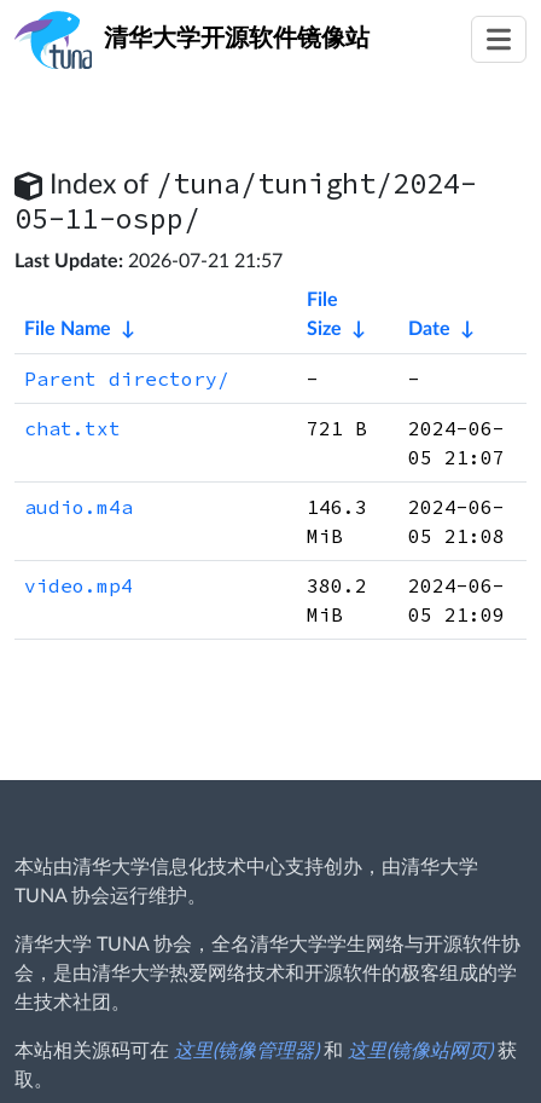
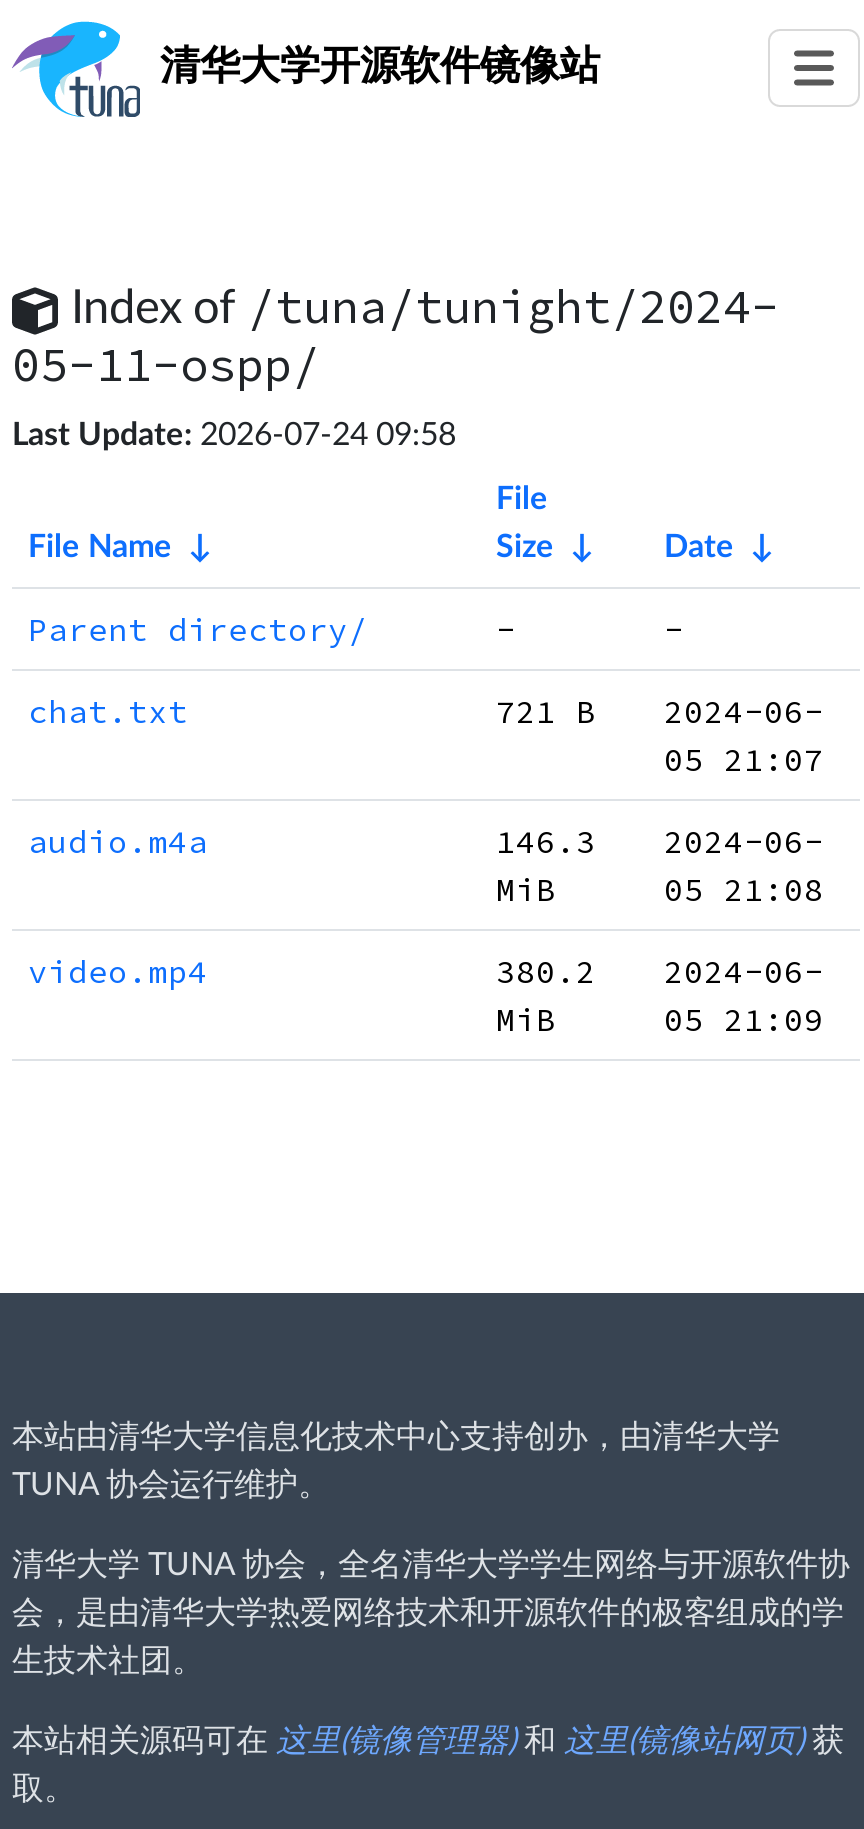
- Last Update: 2026-07-21 21:57
+ Last Update: 2026-07-24 09:58
